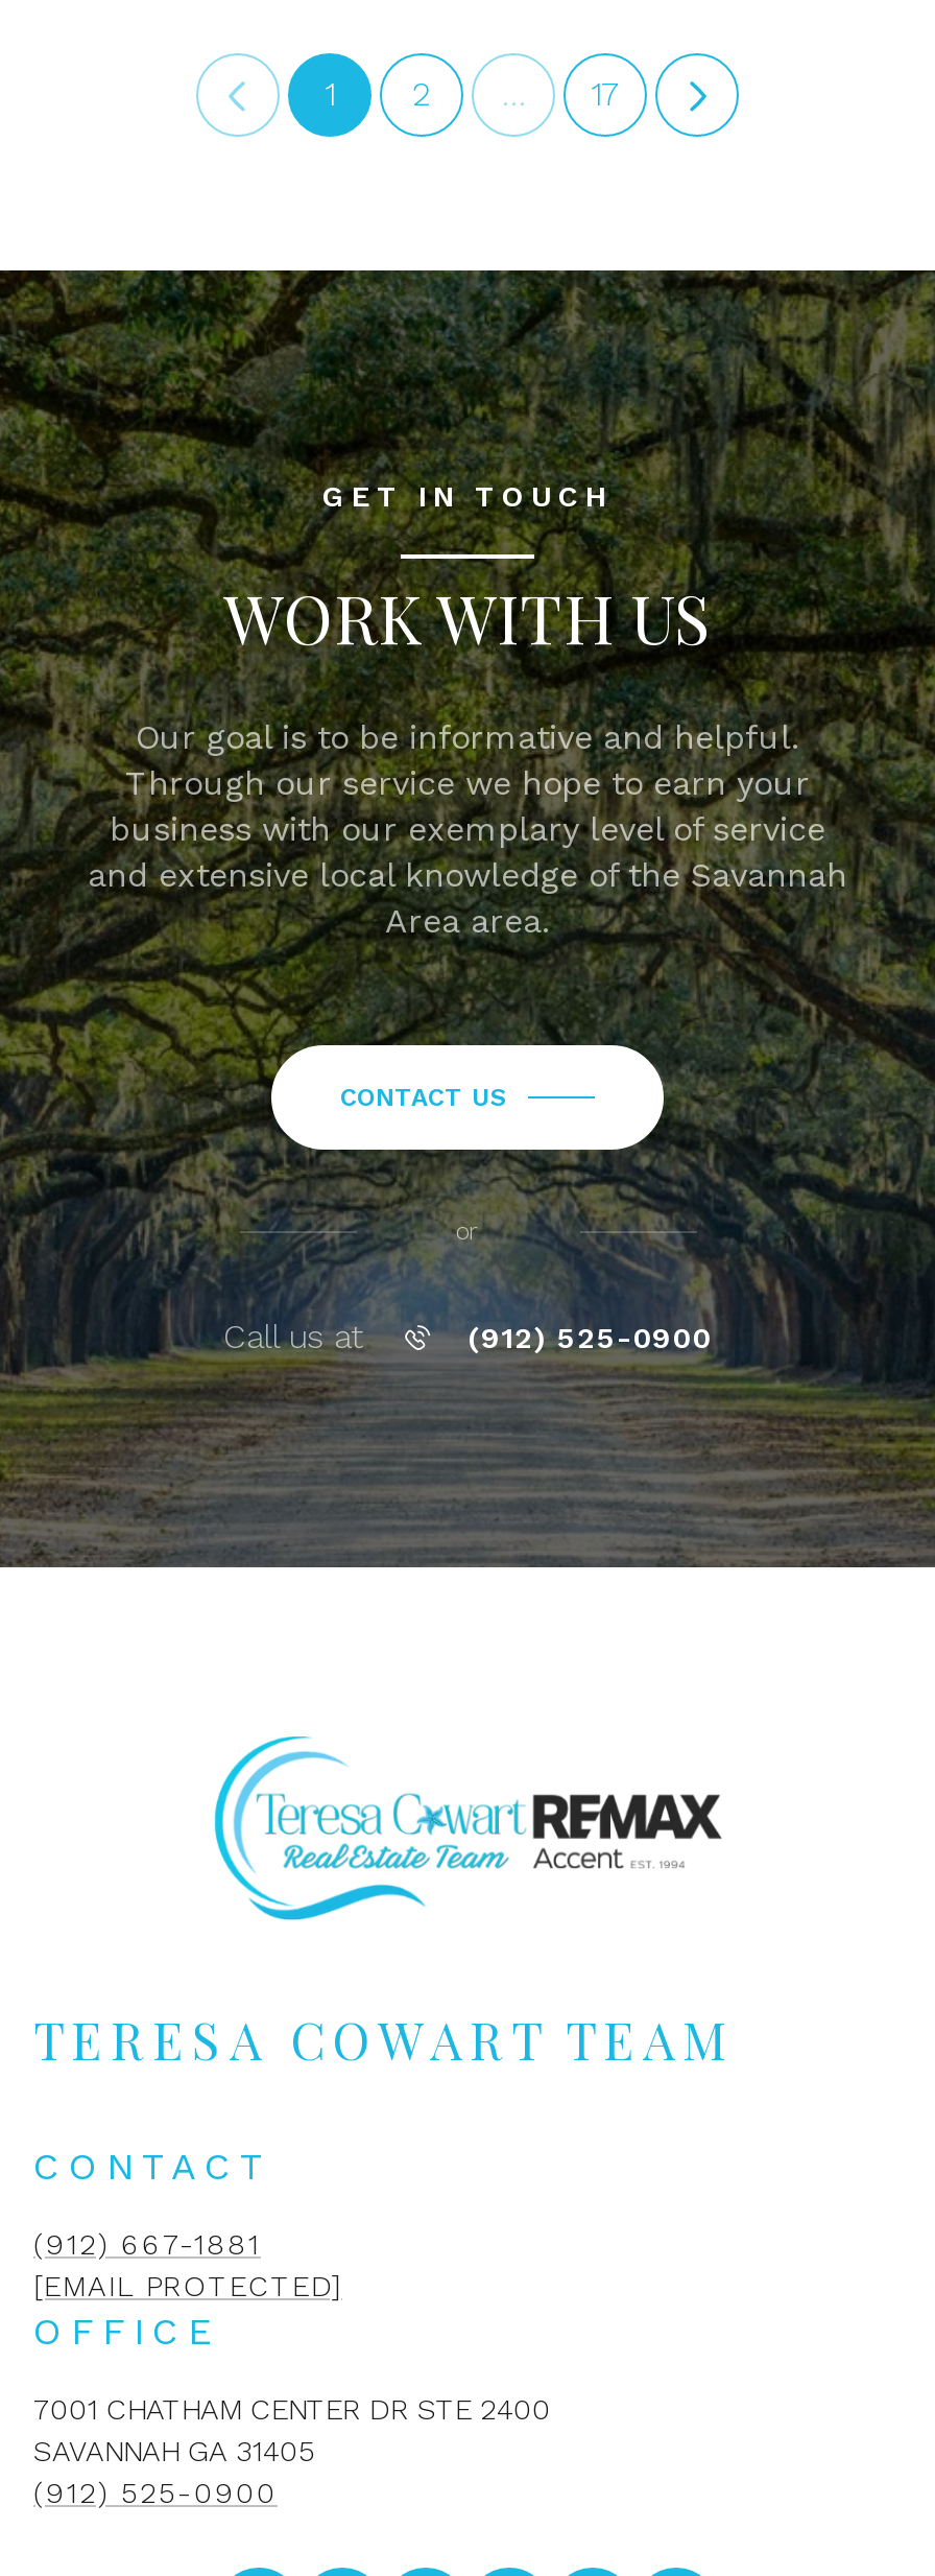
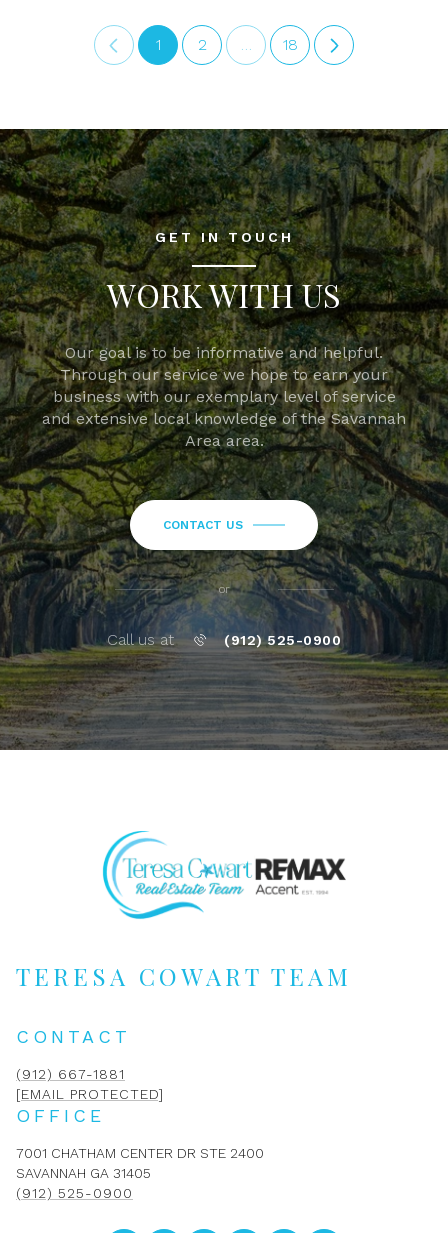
- 17
+ 18
